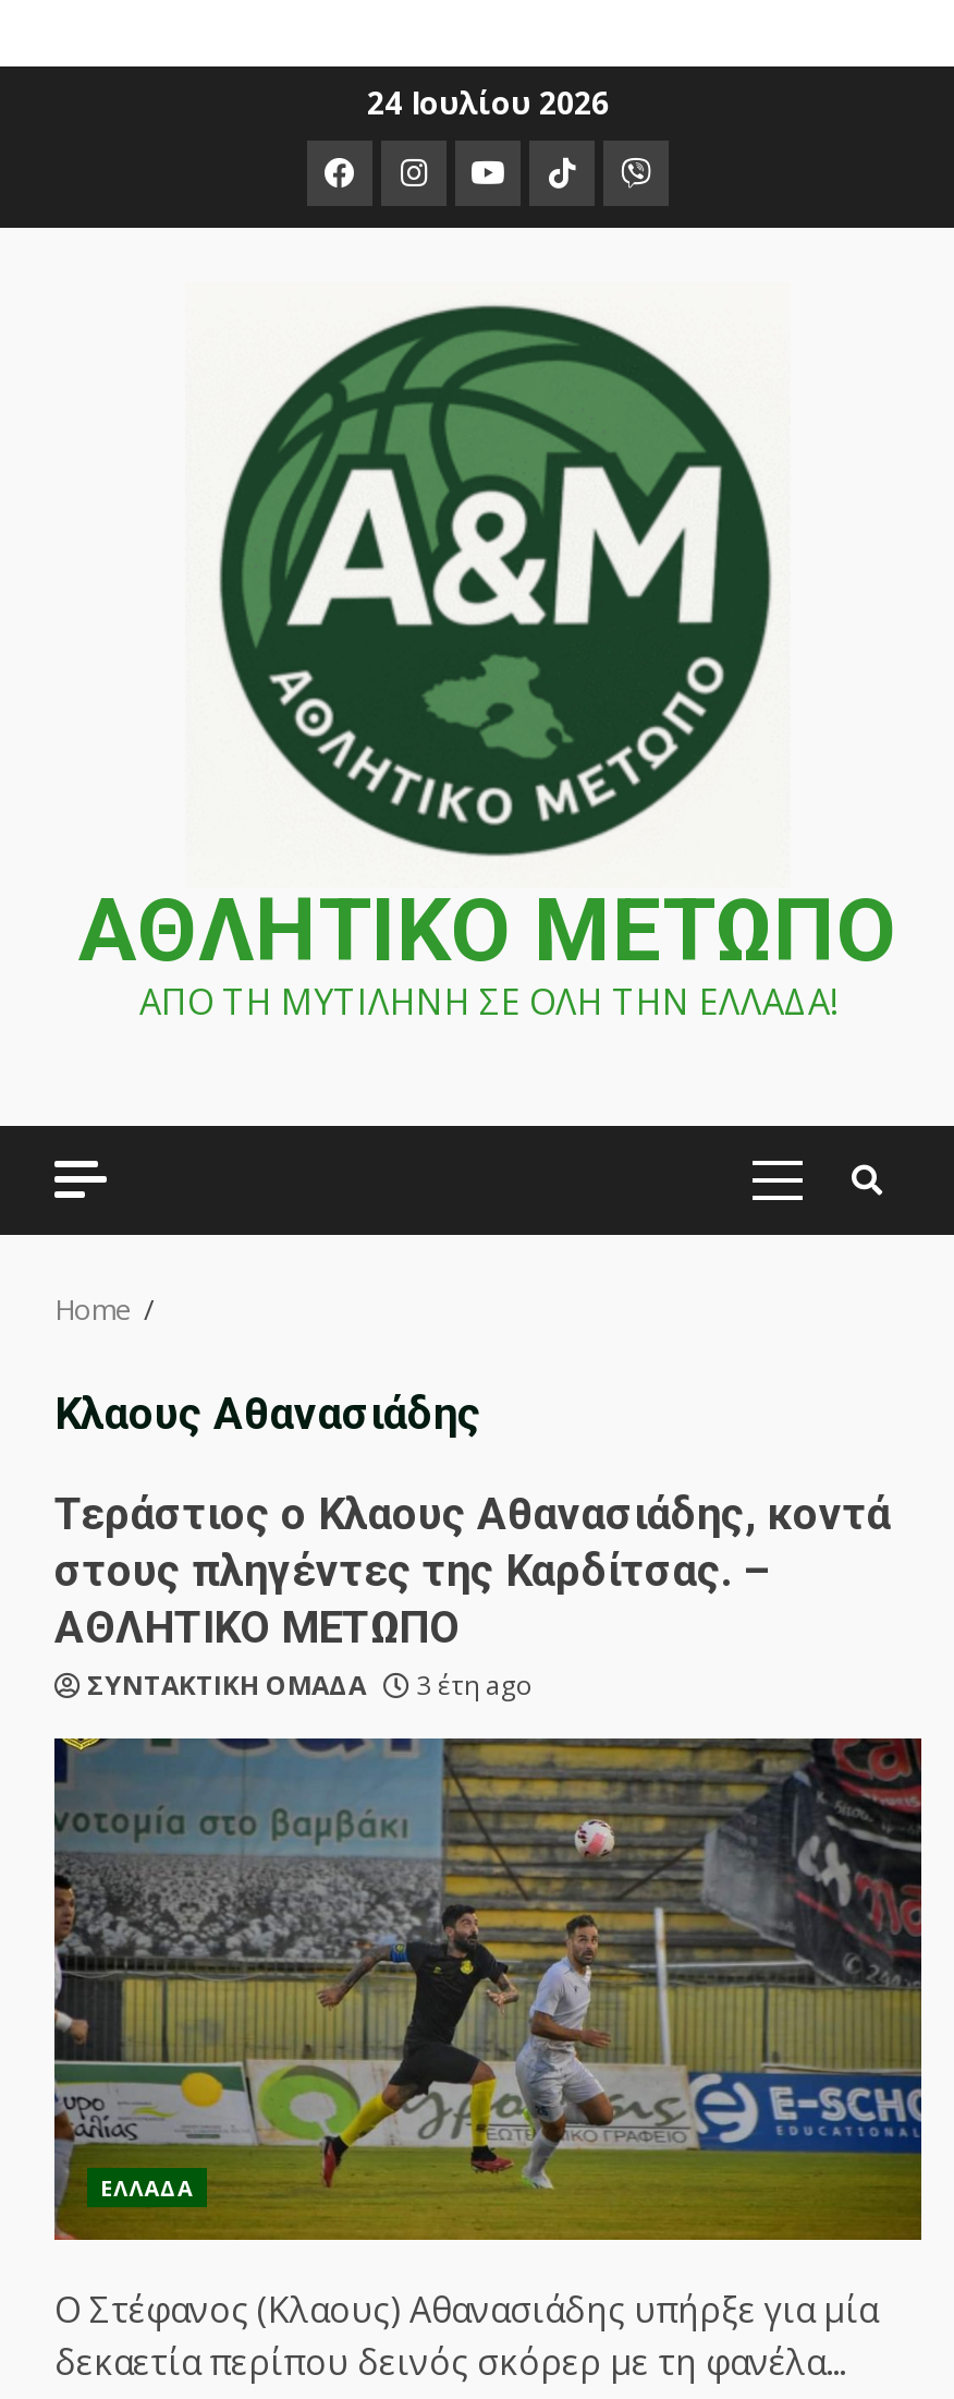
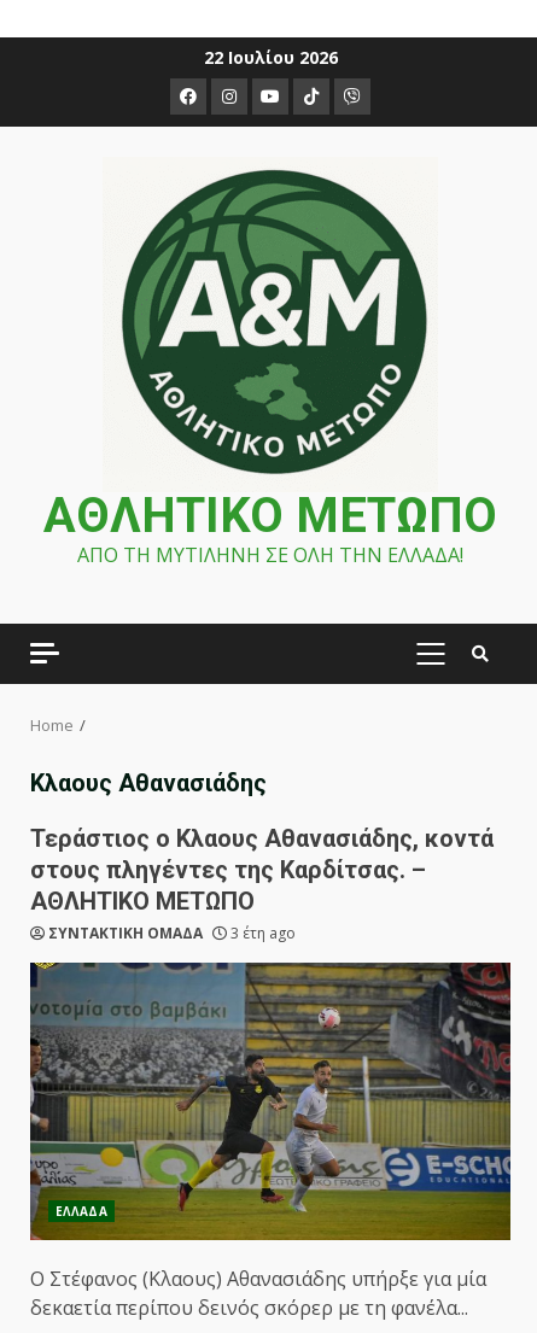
- 24 Ιουλίου 2026
+ 22 Ιουλίου 2026
